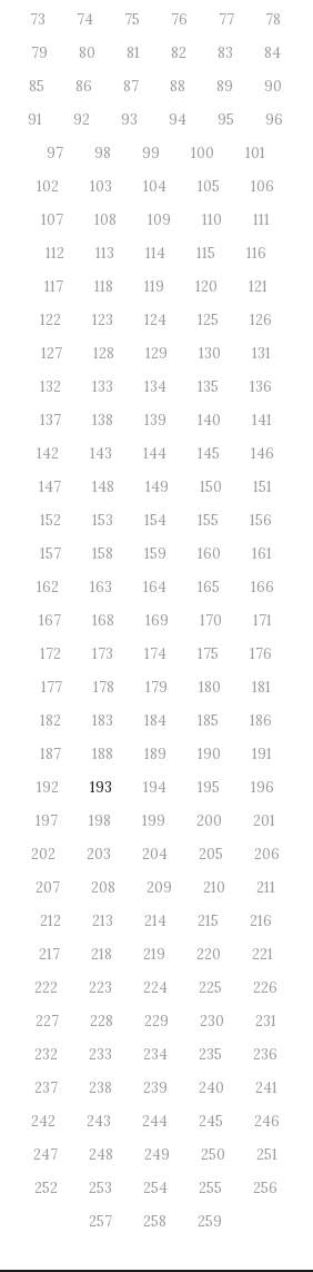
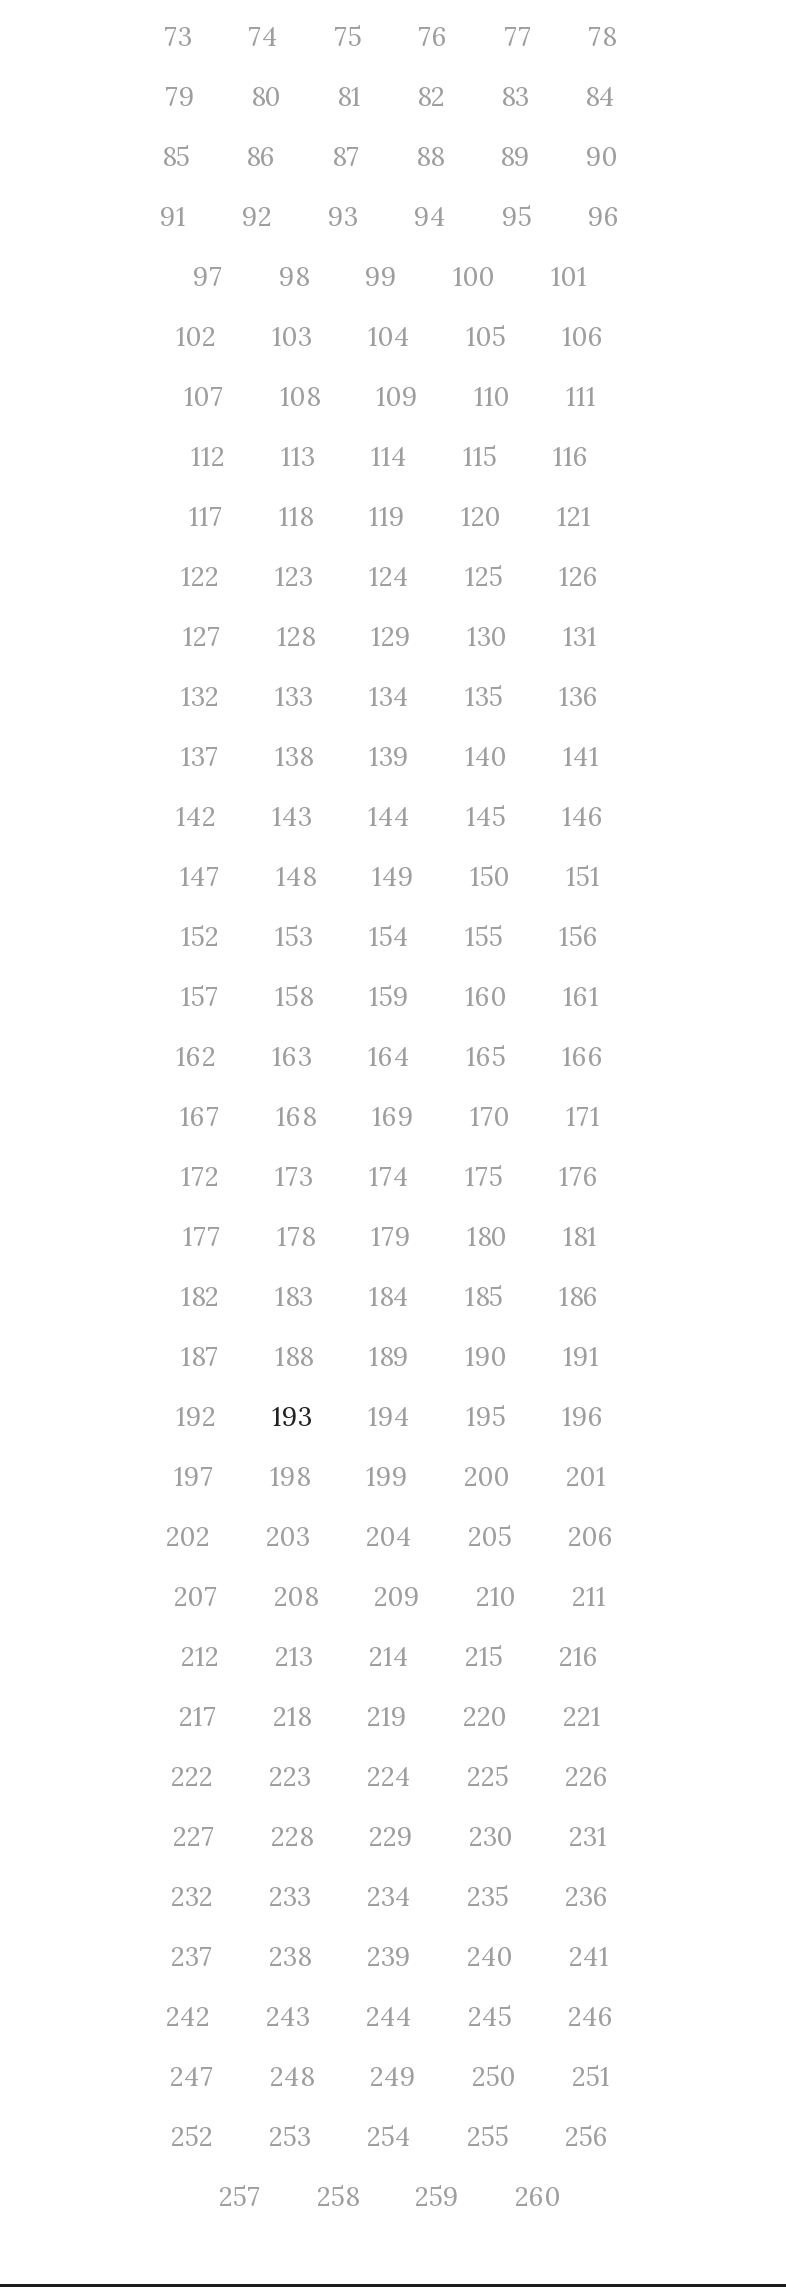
+ 260
